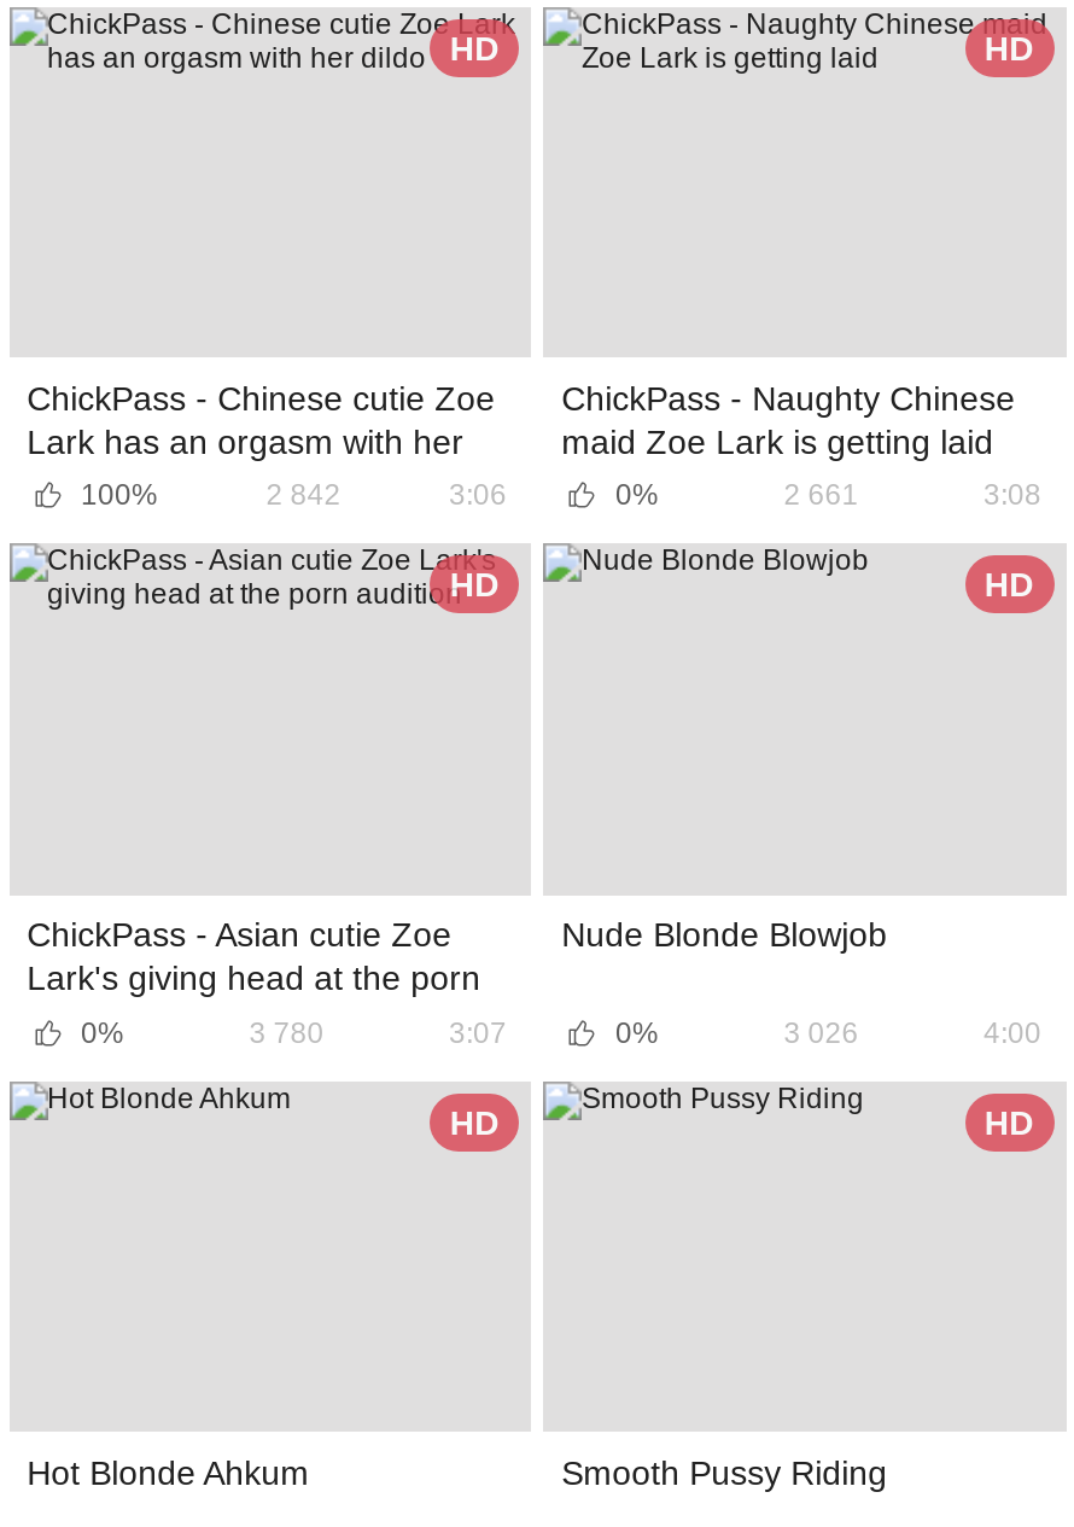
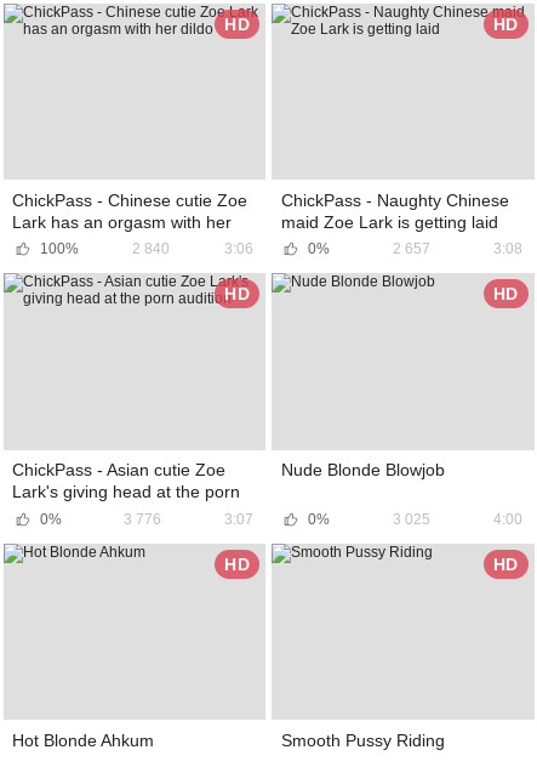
- 2 842
+ 2 840

- 2 661
+ 2 657

- 3 780
+ 3 776

- 3 026
+ 3 025
